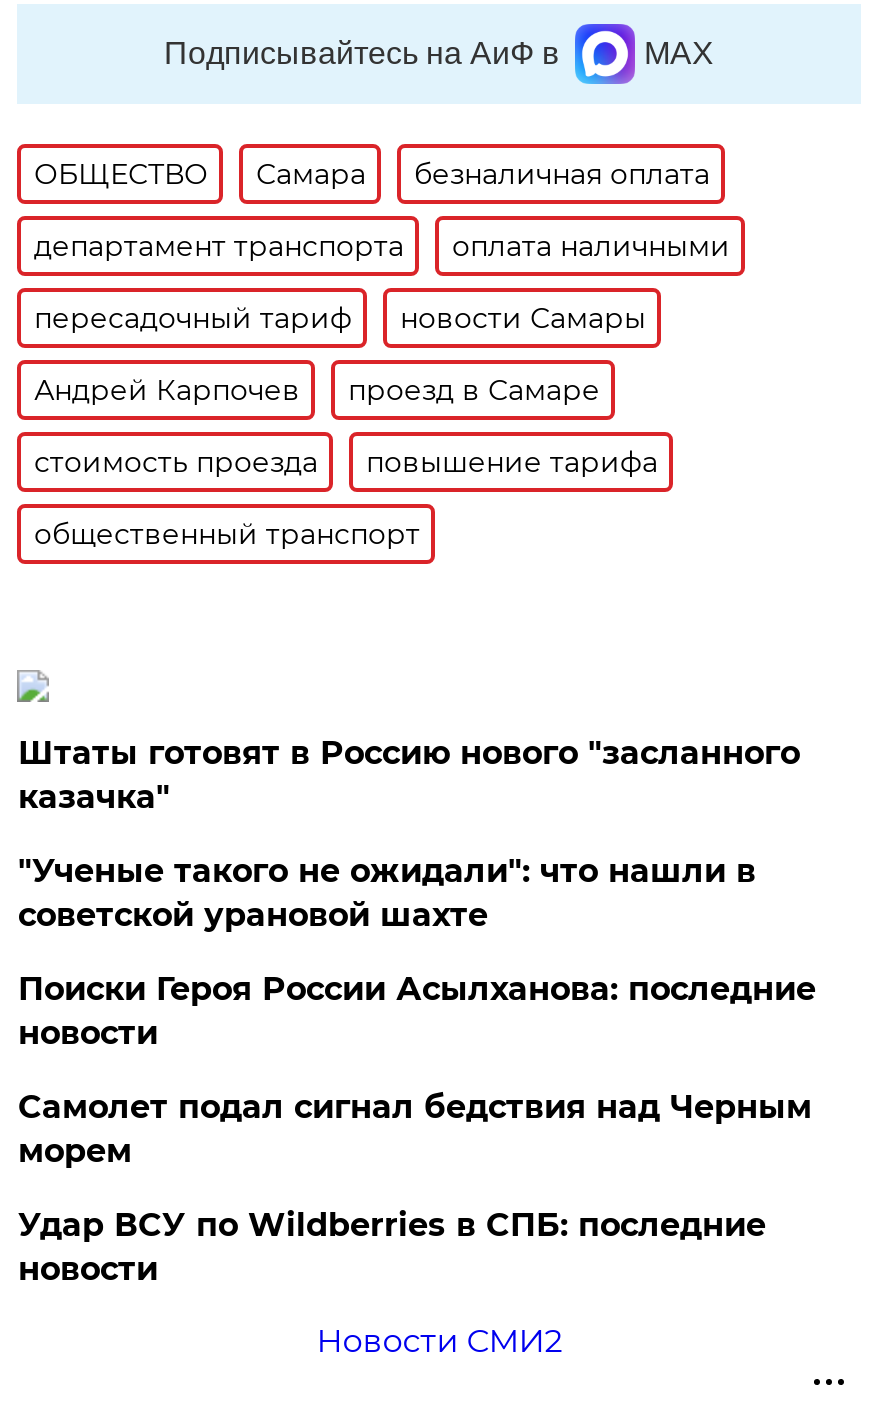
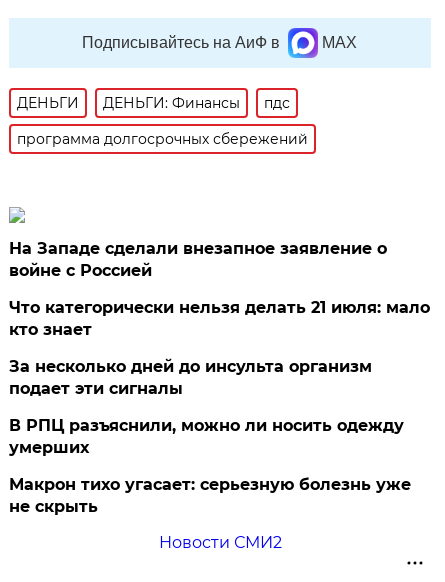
- ОБЩЕСТВО
- Самара
- безналичная оплата
- департамент транспорта
- оплата наличными
- пересадочный тариф
- новости Самары
- Андрей Карпочев
- проезд в Самаре
- стоимость проезда
- повышение тарифа
- общественный транспорт
+ ДЕНЬГИ
+ ДЕНЬГИ: Финансы
+ пдс
+ программа долгосрочных сбережений

- Штаты готовят в Россию нового "засланного
- казачка"
- "Ученые такого не ожидали": что нашли в
- советской урановой шахте
- Поиски Героя России Асылханова: последние
- новости
- Самолет подал сигнал бедствия над Черным
- морем
- Удар ВСУ по Wildberries в СПБ: последние
- новости
+ На Западе сделали внезапное заявление о
+ войне с Россией
+ Что категорически нельзя делать 21 июля: мало
+ кто знает
+ За несколько дней до инсульта организм
+ подает эти сигналы
+ В РПЦ разъяснили, можно ли носить одежду
+ умерших
+ Макрон тихо угасает: серьезную болезнь уже
+ не скрыть
